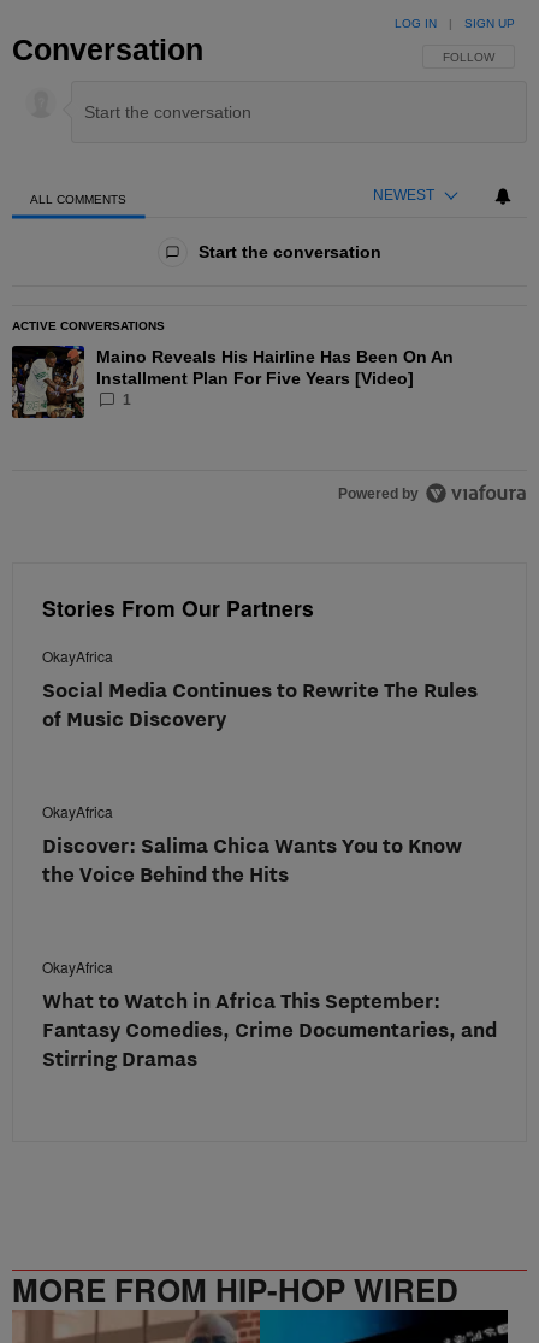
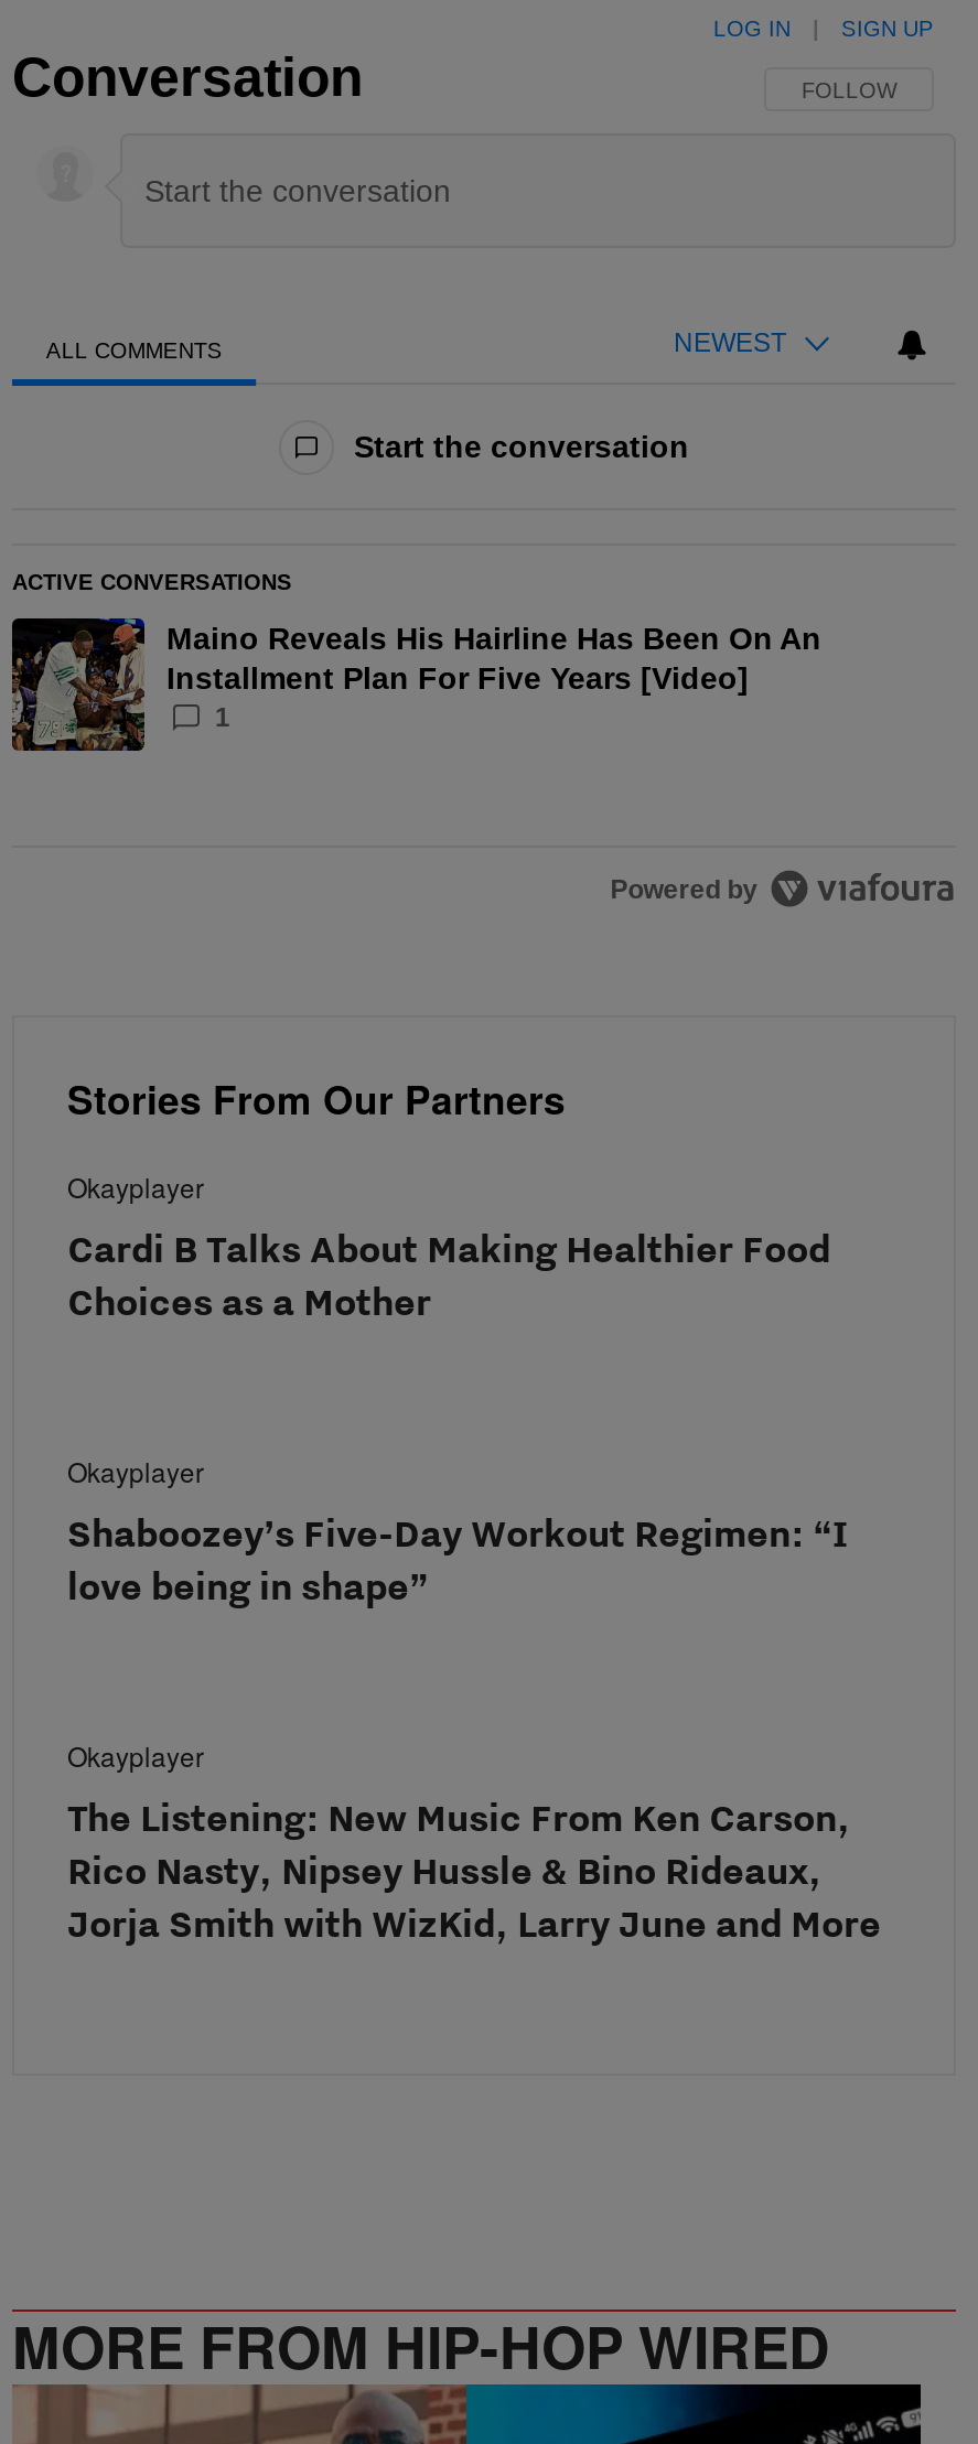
- OkayAfrica
- Social Media Continues to Rewrite The Rules
- of Music Discovery
+ Okayplayer
+ Cardi B Talks About Making Healthier Food
+ Choices as a Mother

- OkayAfrica
- Discover: Salima Chica Wants You to Know
- the Voice Behind the Hits
+ Okayplayer
+ Shaboozey’s Five-Day Workout Regimen: “I
+ love being in shape”

- OkayAfrica
- What to Watch in Africa This September:
- Fantasy Comedies, Crime Documentaries, and
- Stirring Dramas
+ Okayplayer
+ The Listening: New Music From Ken Carson,
+ Rico Nasty, Nipsey Hussle & Bino Rideaux,
+ Jorja Smith with WizKid, Larry June and More
